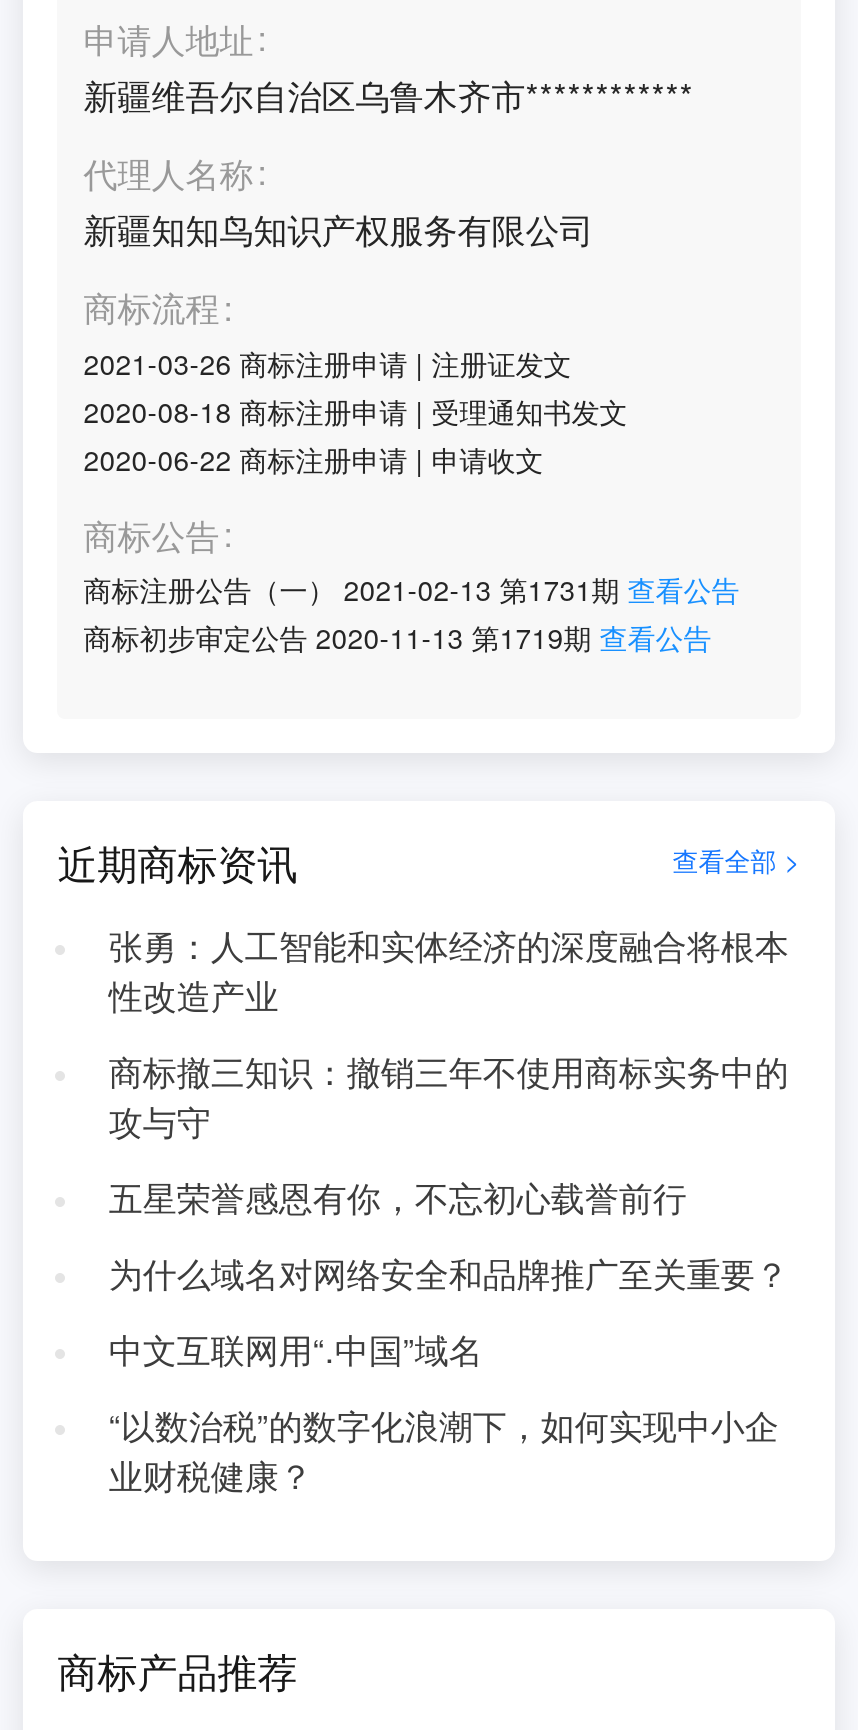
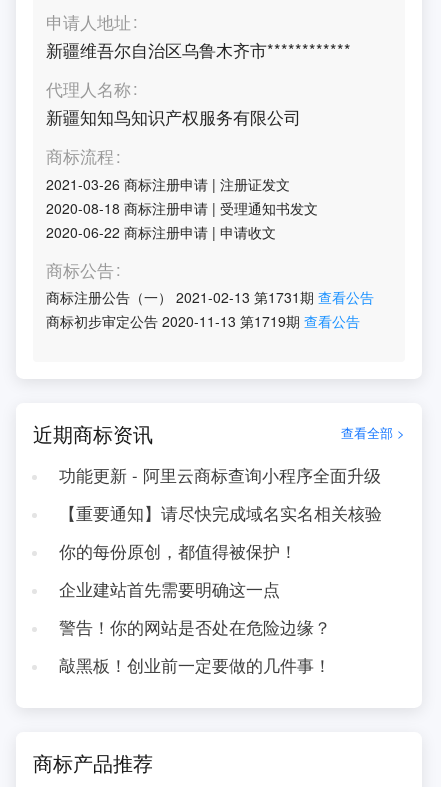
- 张勇：人工智能和实体经济的深度融合将根本
- 性改造产业
+ 功能更新 - 阿里云商标查询小程序全面升级

- 商标撤三知识：撤销三年不使用商标实务中的
- 攻与守
+ 【重要通知】请尽快完成域名实名相关核验

- 五星荣誉感恩有你，不忘初心载誉前行
+ 你的每份原创，都值得被保护！

- 为什么域名对网络安全和品牌推广至关重要？
+ 企业建站首先需要明确这一点

- 中文互联网用“.中国”域名
+ 警告！你的网站是否处在危险边缘？

- “以数治税”的数字化浪潮下，如何实现中小企
- 业财税健康？
+ 敲黑板！创业前一定要做的几件事！
